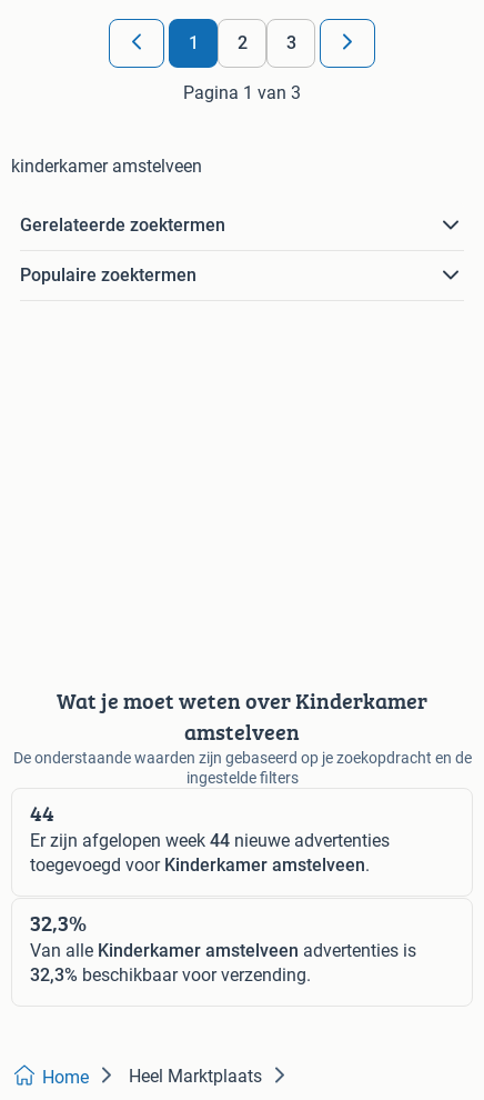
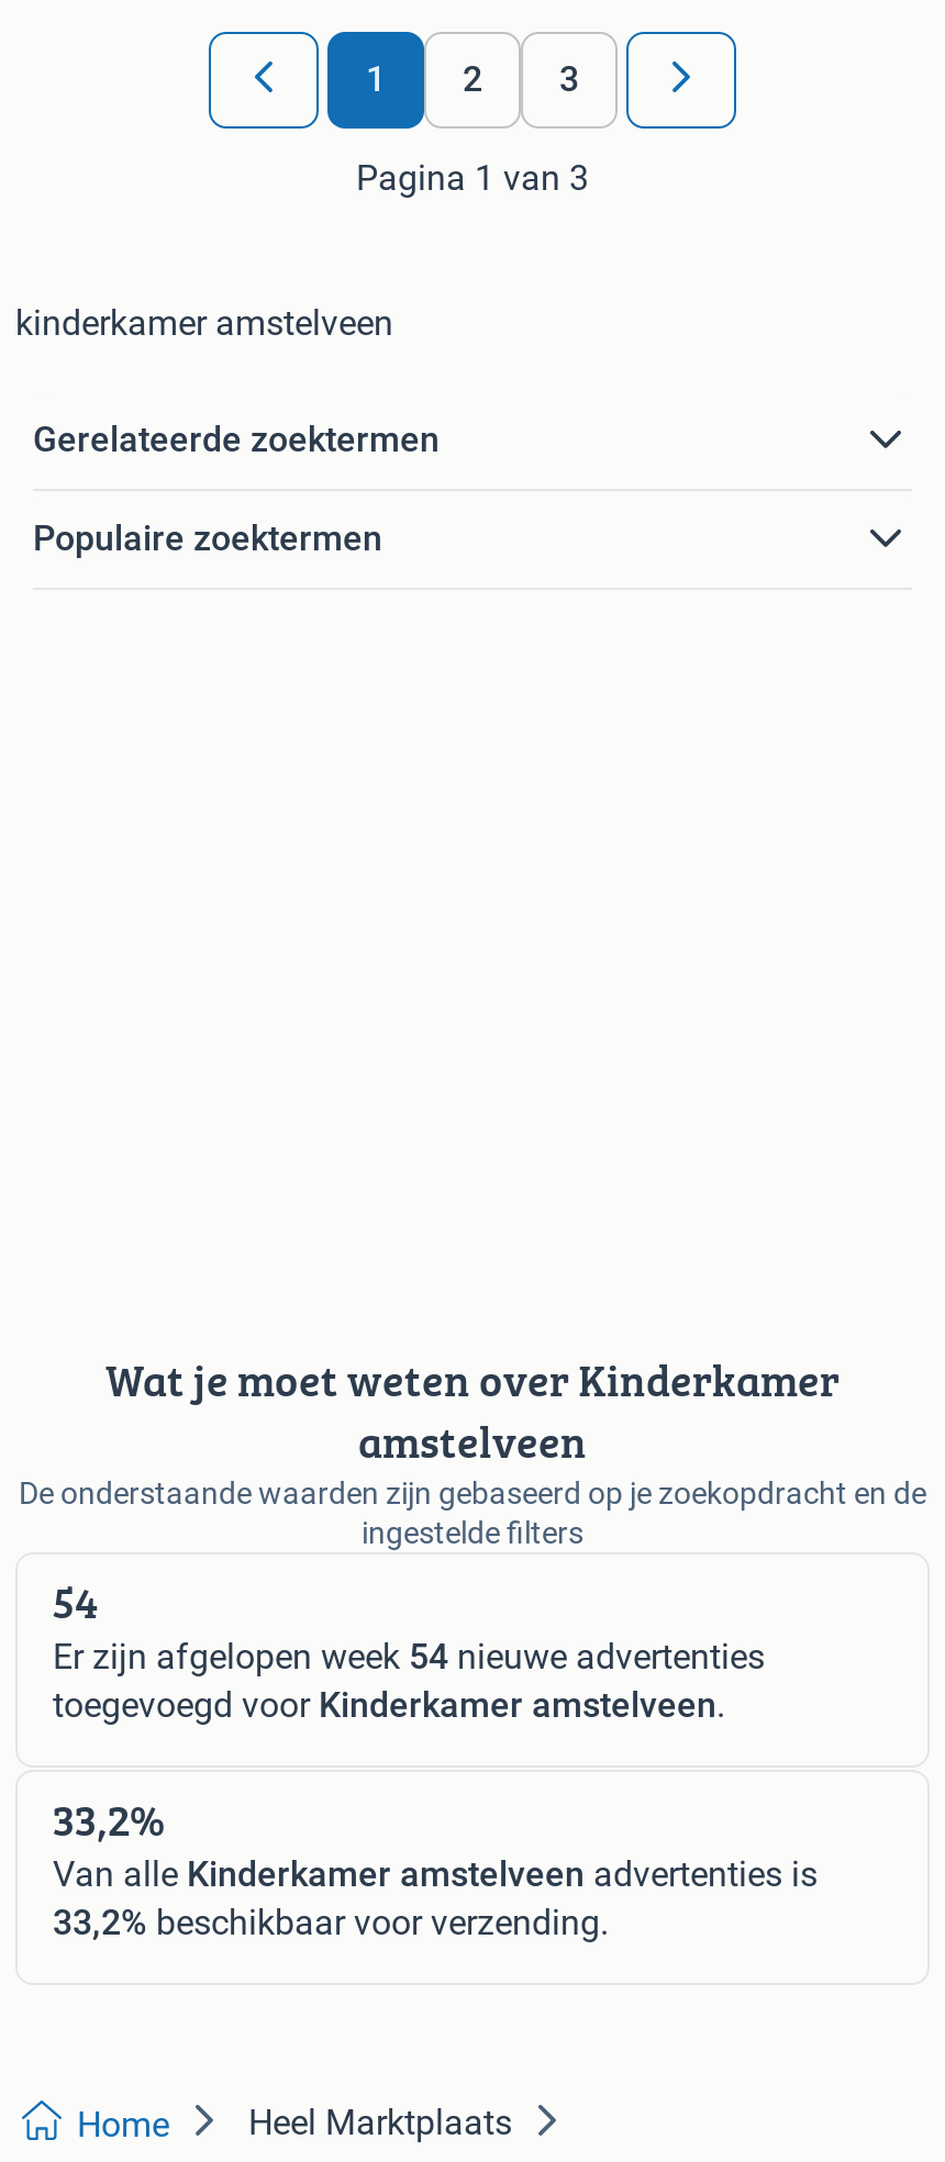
- 44
+ 54

- Er zijn afgelopen week 44 nieuwe advertenties
+ Er zijn afgelopen week 54 nieuwe advertenties

- 32,3%
+ 33,2%

- 32,3% beschikbaar voor verzending.
+ 33,2% beschikbaar voor verzending.
